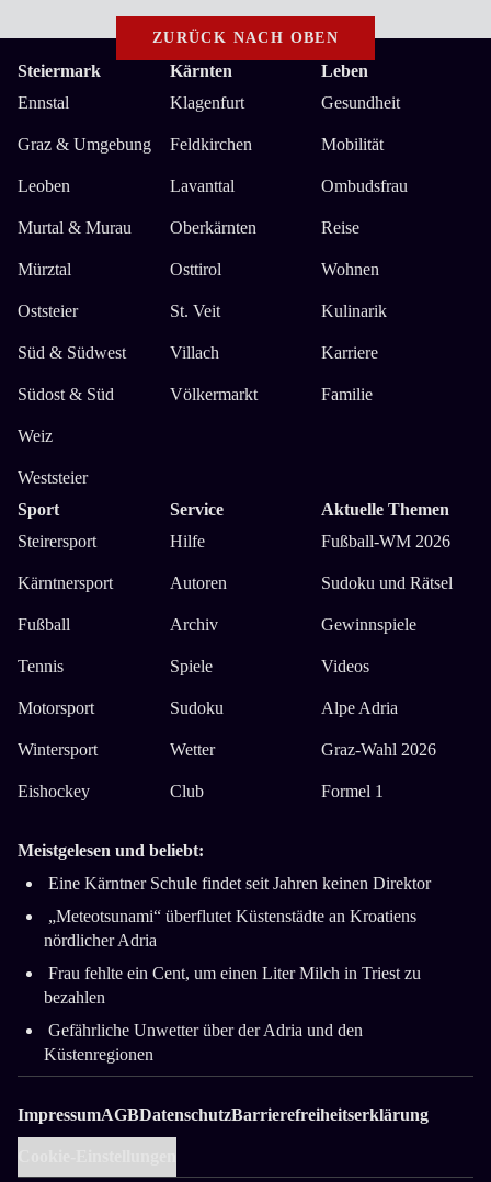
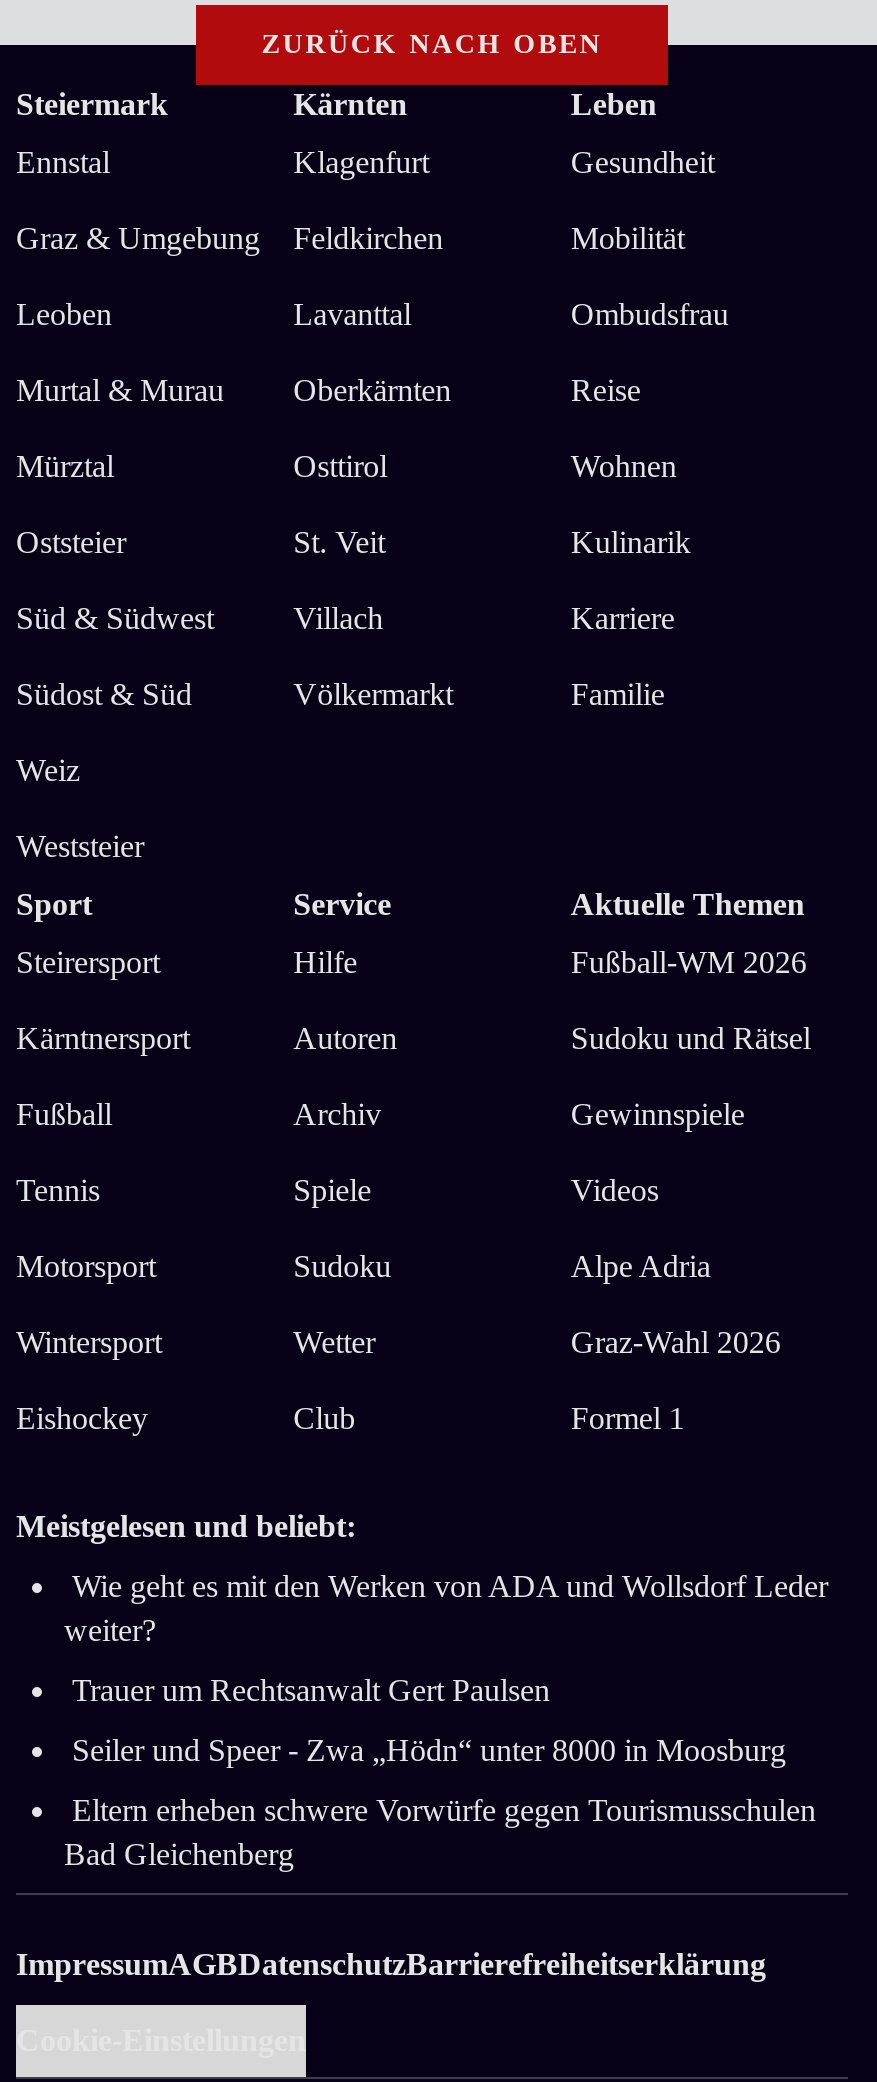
- Eine Kärntner Schule findet seit Jahren keinen Direktor
+ Wie geht es mit den Werken von ADA und Wollsdorf Leder
+ weiter?

- „Meteotsunami“ überflutet Küstenstädte an Kroatiens
- nördlicher Adria
+ Trauer um Rechtsanwalt Gert Paulsen

- Frau fehlte ein Cent, um einen Liter Milch in Triest zu
- bezahlen
+ Seiler und Speer - Zwa „Hödn“ unter 8000 in Moosburg

- Gefährliche Unwetter über der Adria und den
- Küstenregionen
+ Eltern erheben schwere Vorwürfe gegen Tourismusschulen
+ Bad Gleichenberg
